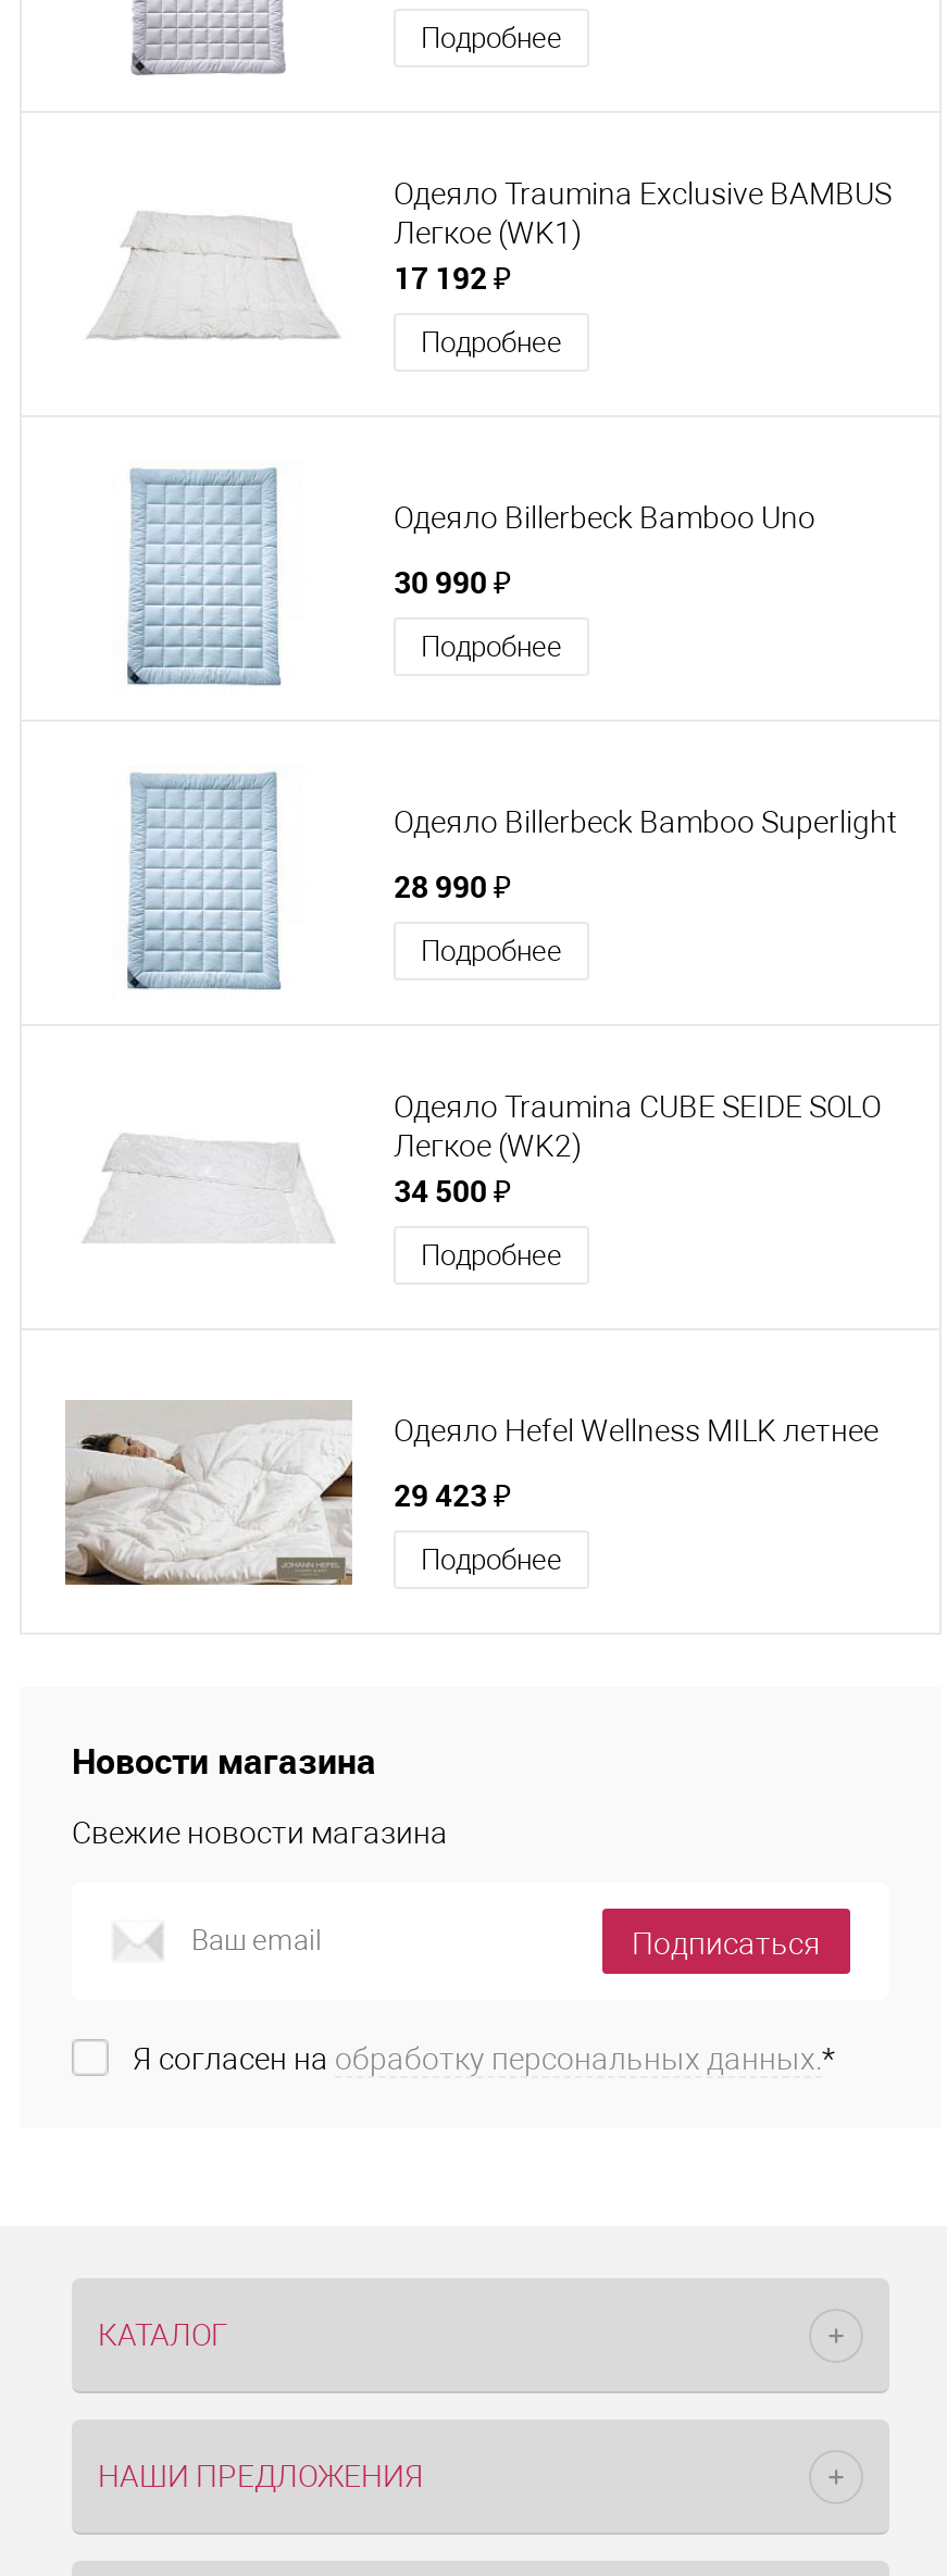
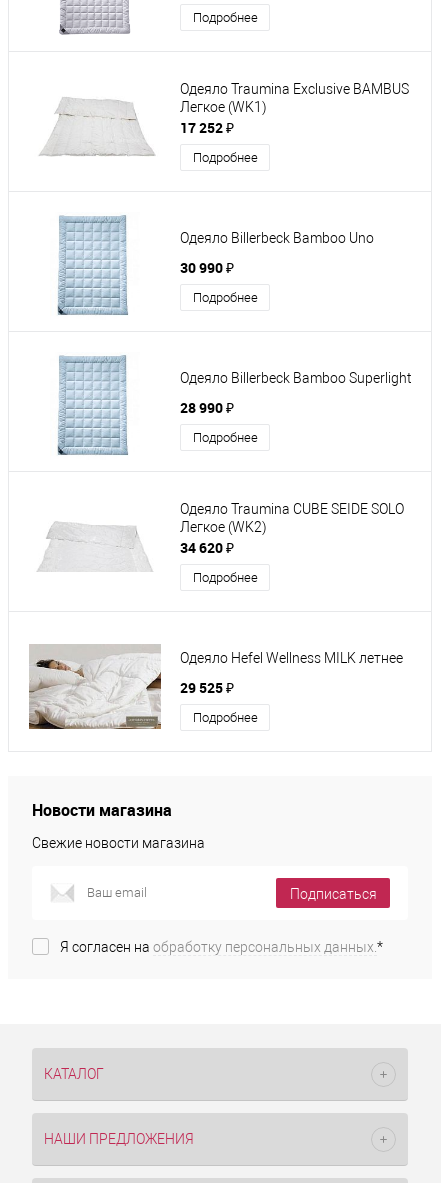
- 17 192 ₽
+ 17 252 ₽

- 34 500 ₽
+ 34 620 ₽

- 29 423 ₽
+ 29 525 ₽
